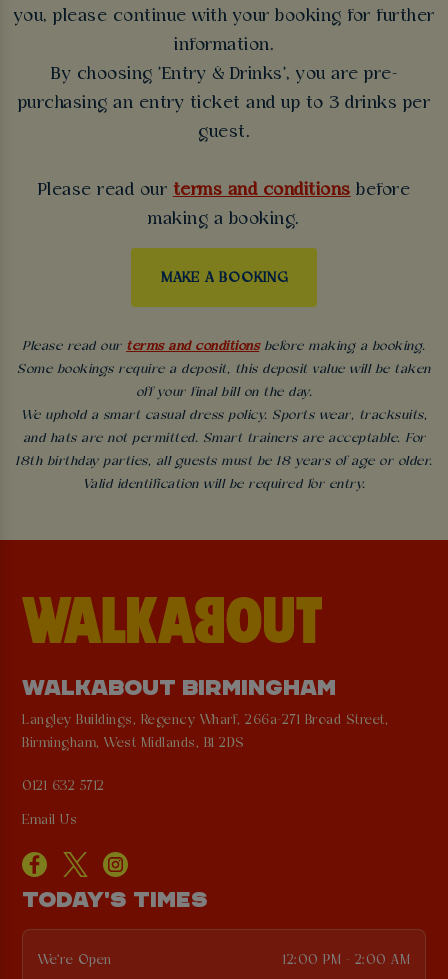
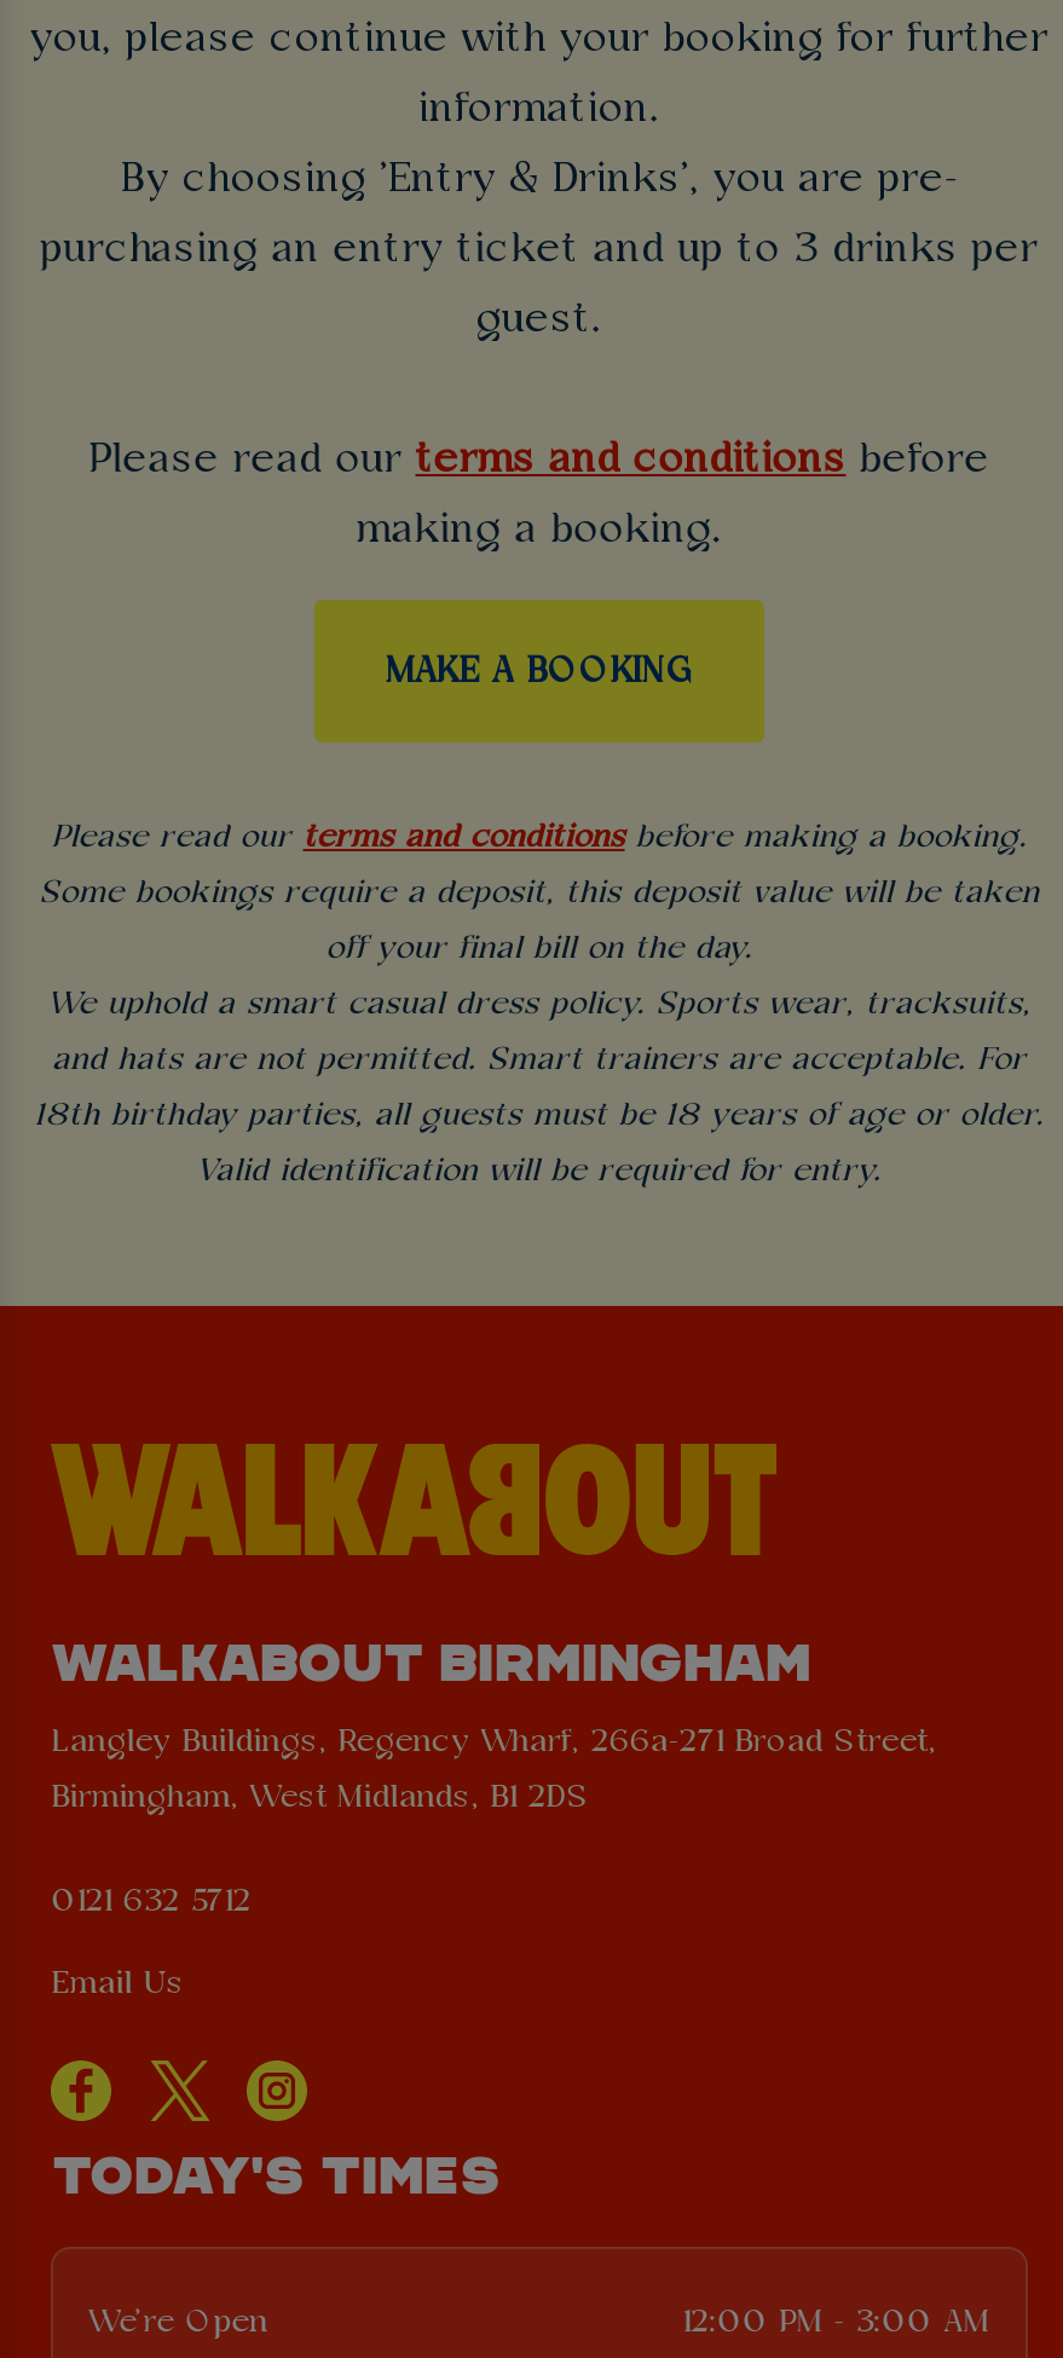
- 12:00 PM - 2:00 AM
+ 12:00 PM - 3:00 AM
